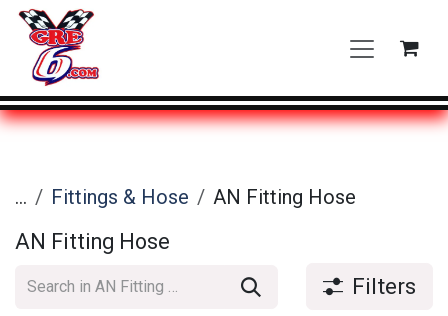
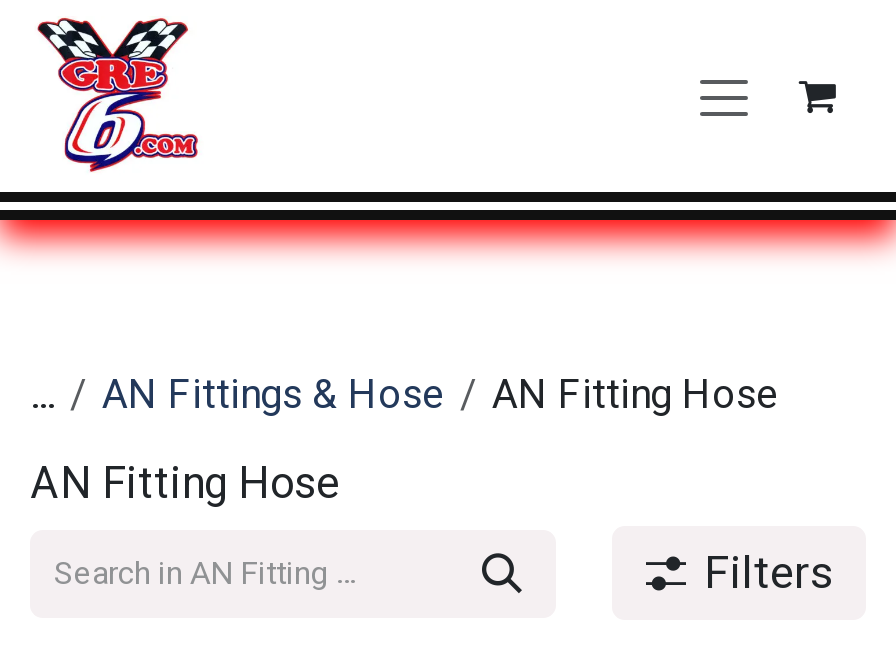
- Fittings & Hose
+ AN Fittings & Hose
